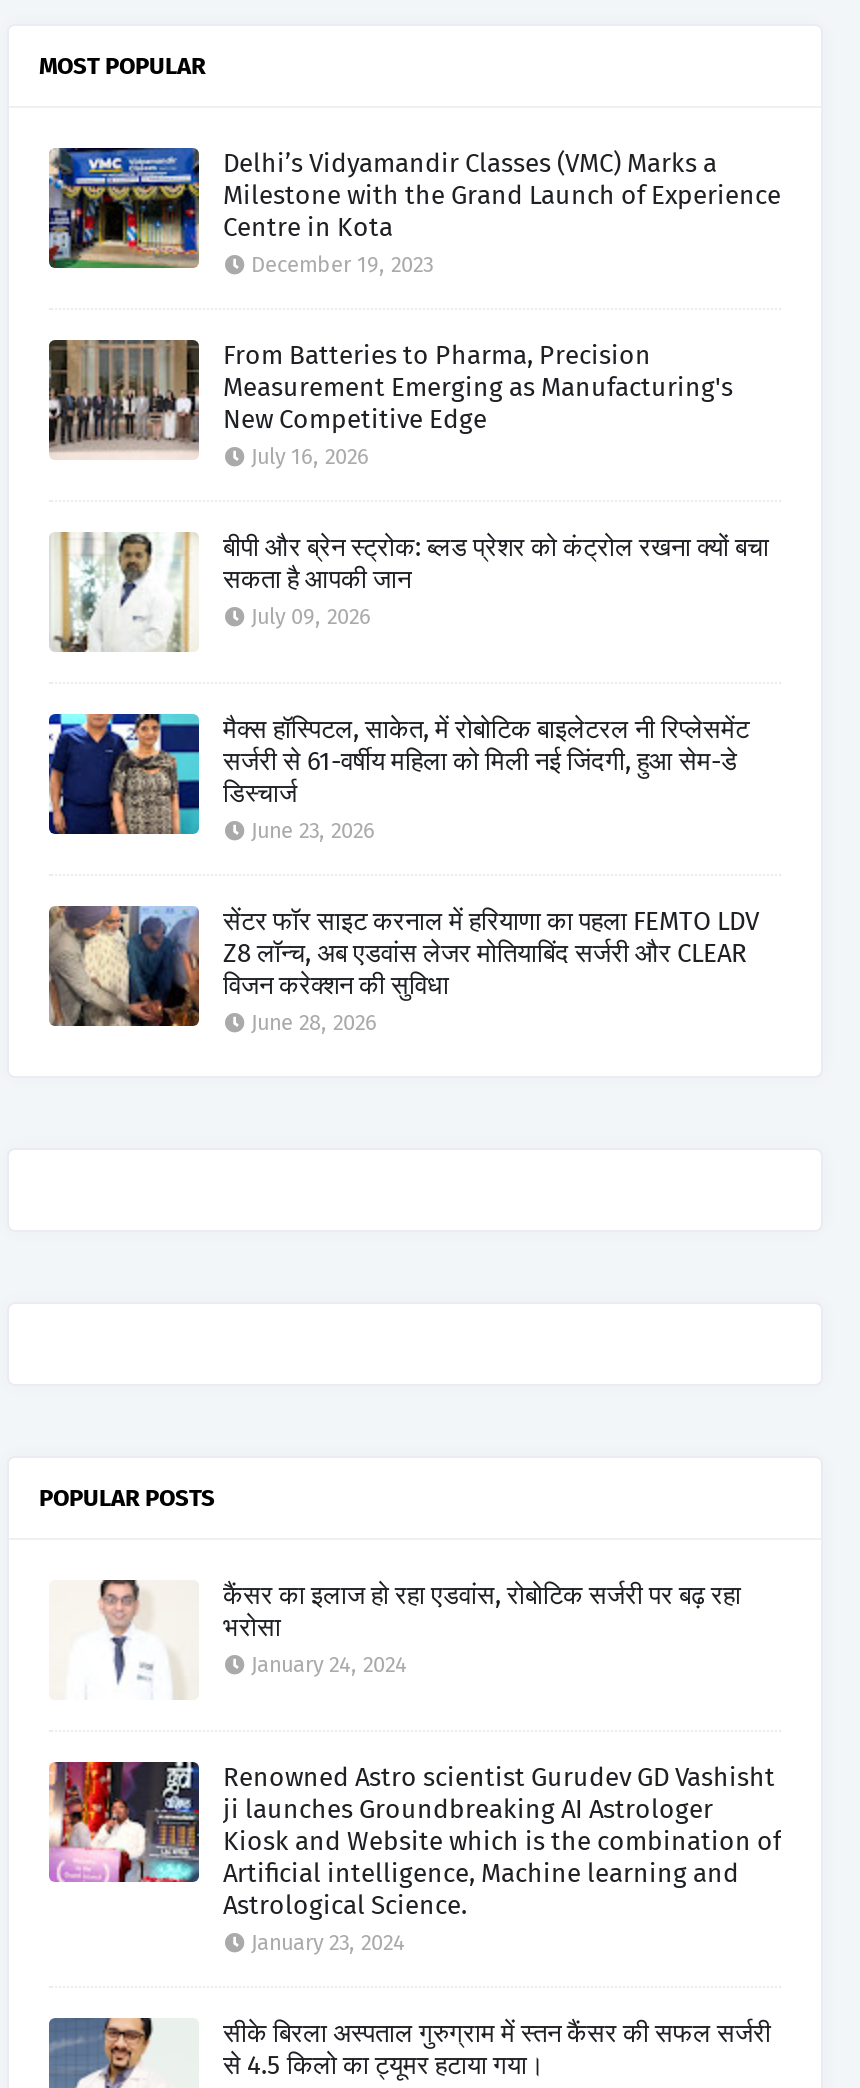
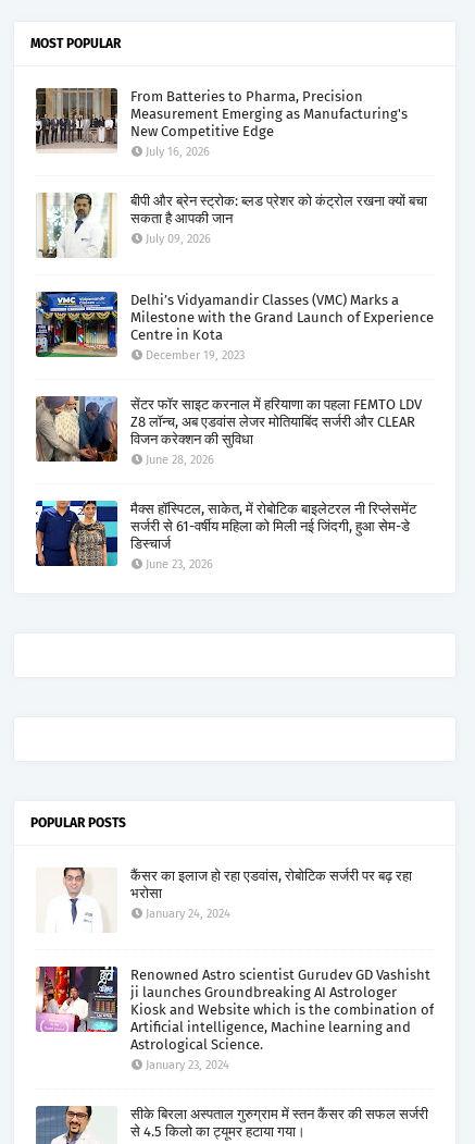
moved down: [image] | Delhi’s Vidyamandir Classes (VMC) Marks a | Milestone with the Grand Launch of Experience | Centre in Kota | December 19, 2023

moved up: [image] | From Batteries to Pharma, Precision | Measurement Emerging as Manufacturing's | New Competitive Edge | July 16, 2026 | बीपी और ब्रेन स्ट्रोक: ब्लड प्रेशर को कंट्रोल रखना क्यों बचा | सकता है आपकी जान | July 09, 2026

moved down: [image] | मैक्स हॉस्पिटल, साकेत, में रोबोटिक बाइलेटरल नी रिप्लेसमेंट | सर्जरी से 61-वर्षीय महिला को मिली नई जिंदगी, हुआ सेम-डे | डिस्चार्ज | June 23, 2026

moved up: [image] | सेंटर फॉर साइट करनाल में हरियाणा का पहला FEMTO LDV | विजन करेक्शन की सुविधा | June 28, 2026
